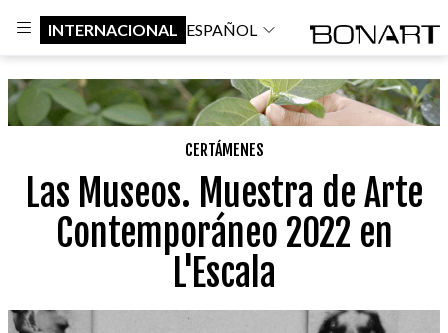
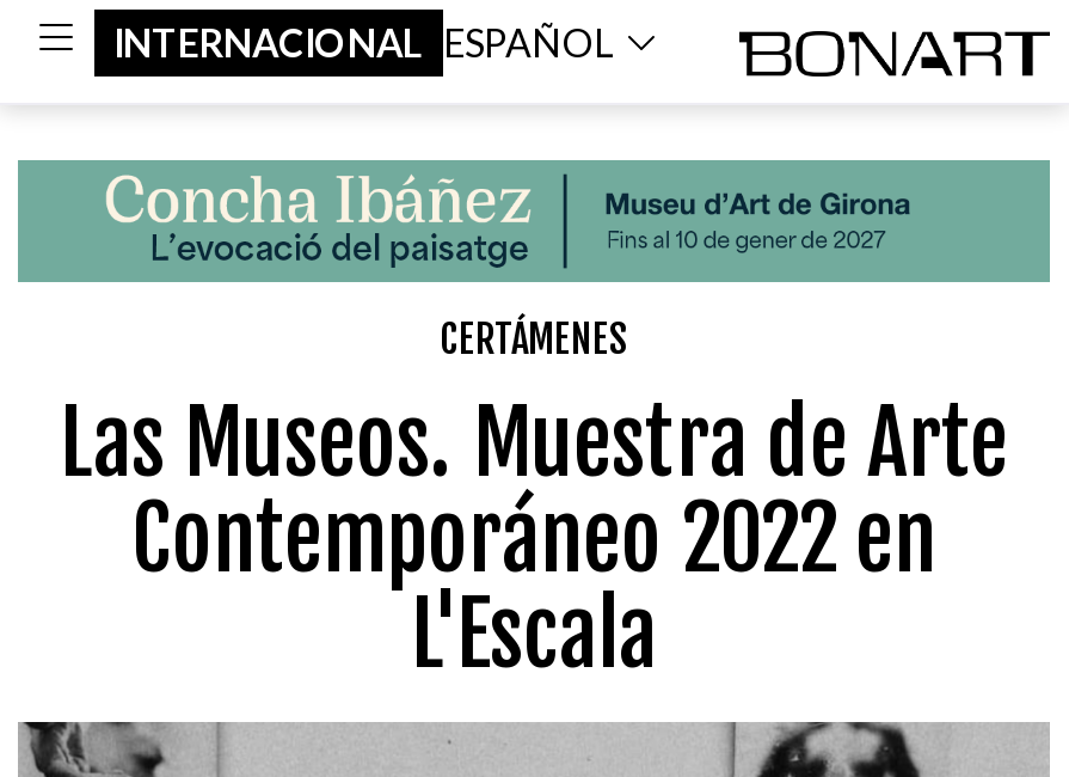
- [image]
+ [image]
